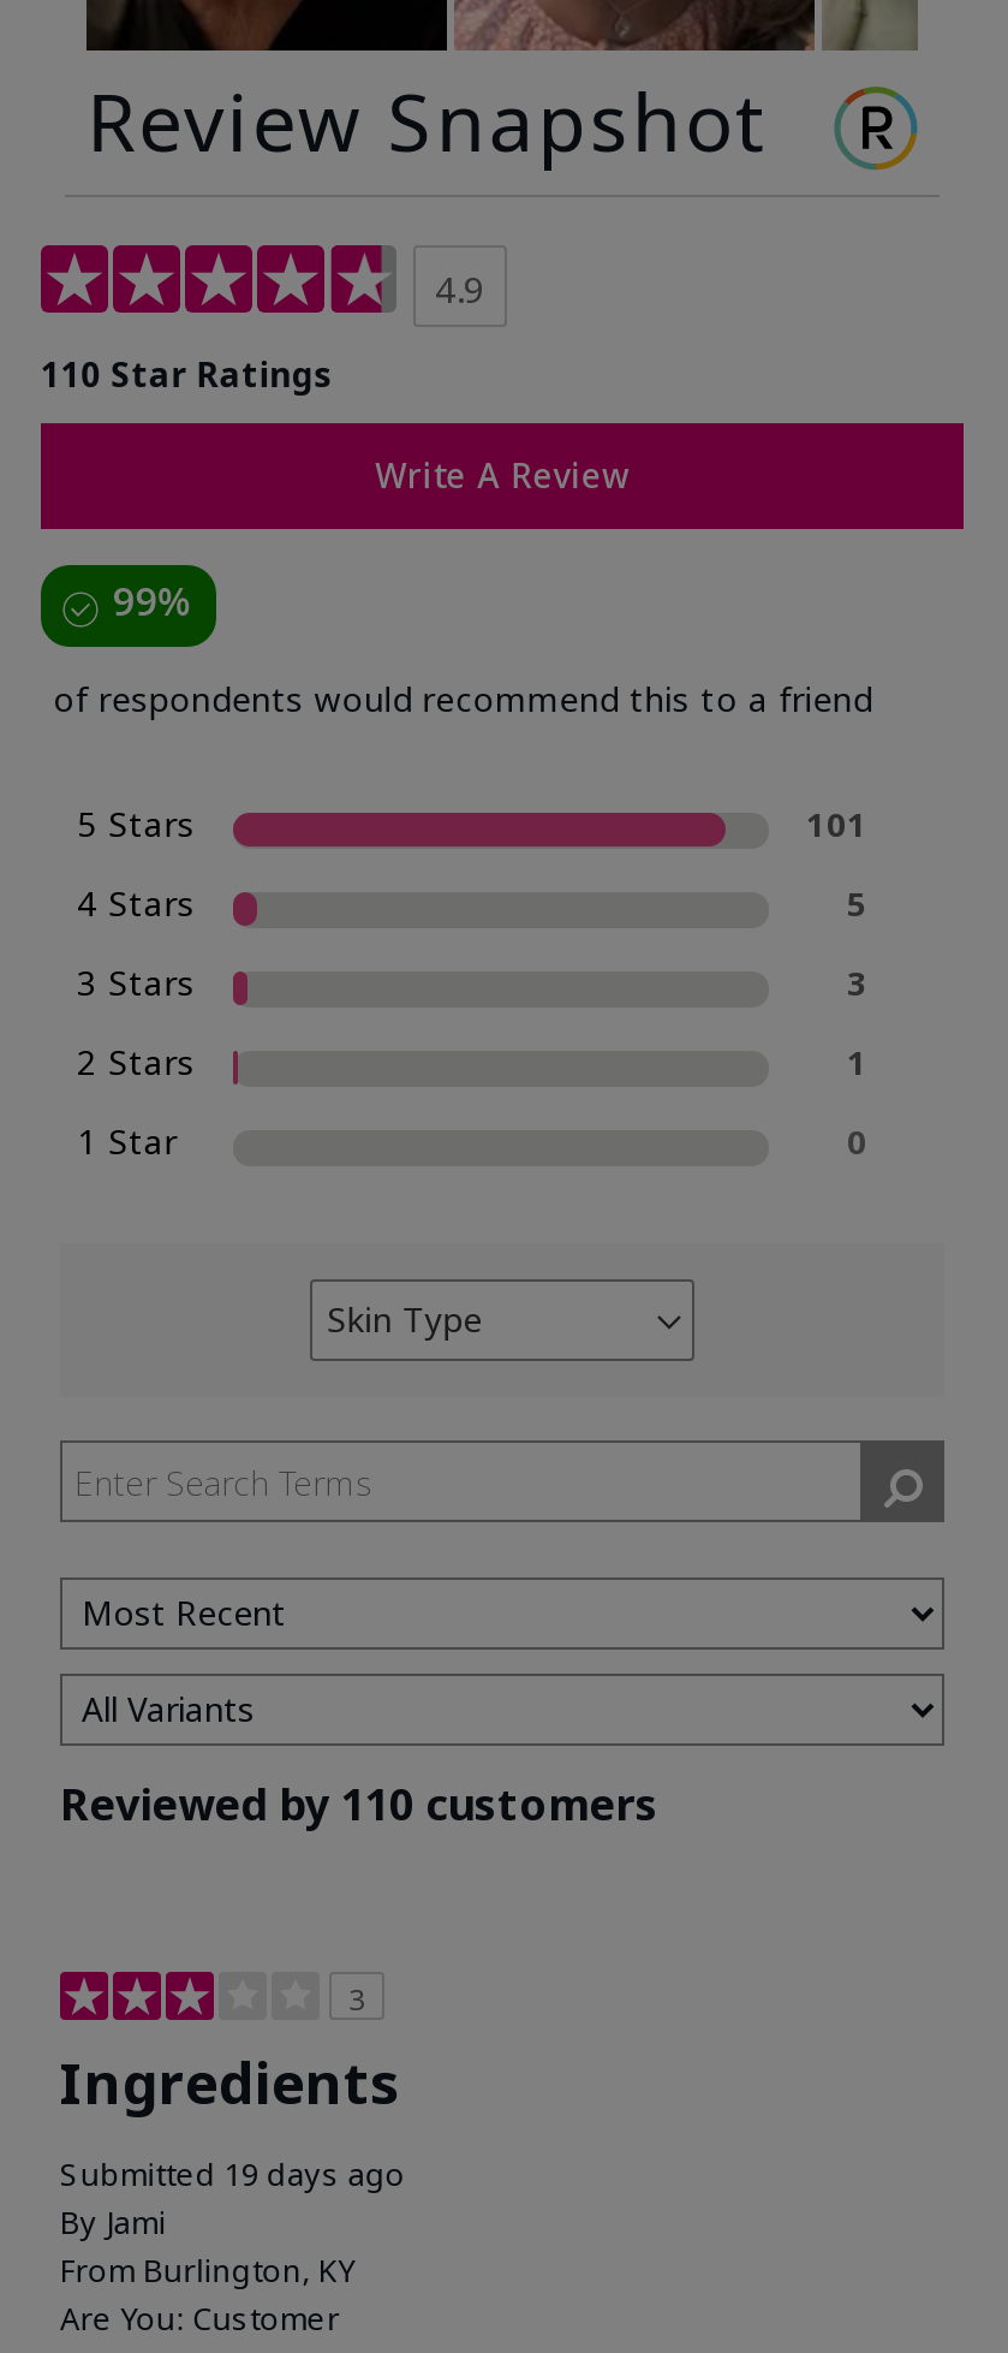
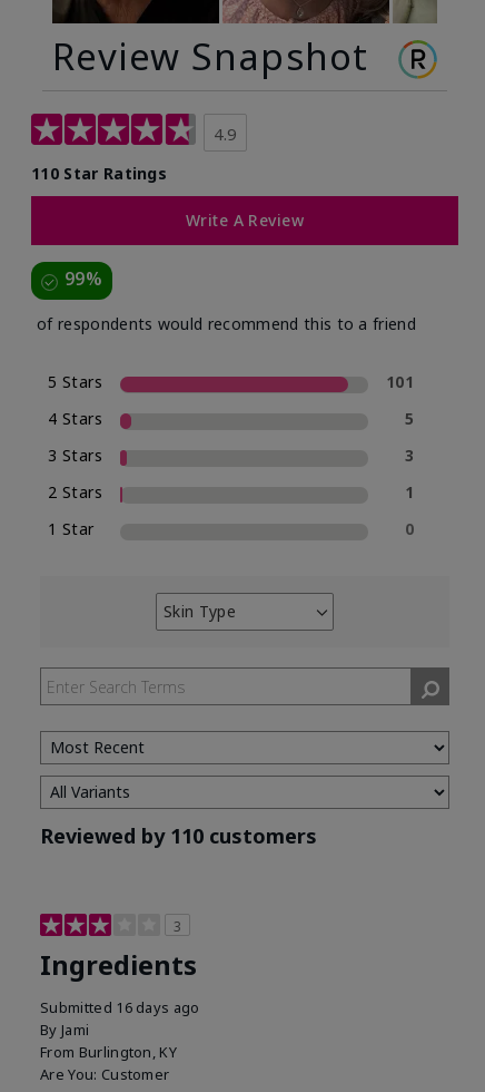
- Submitted 19 days ago
+ Submitted 16 days ago
